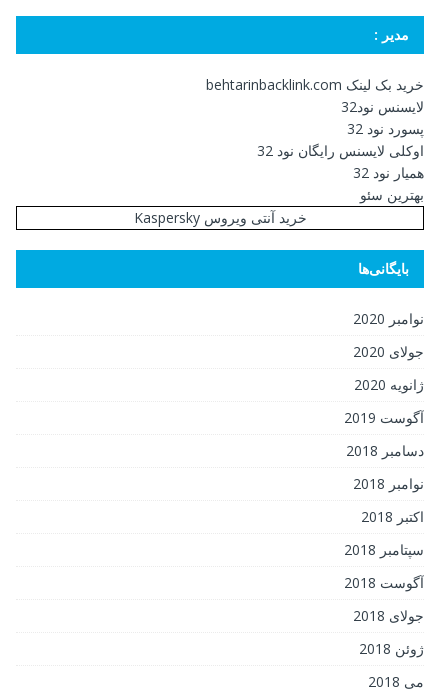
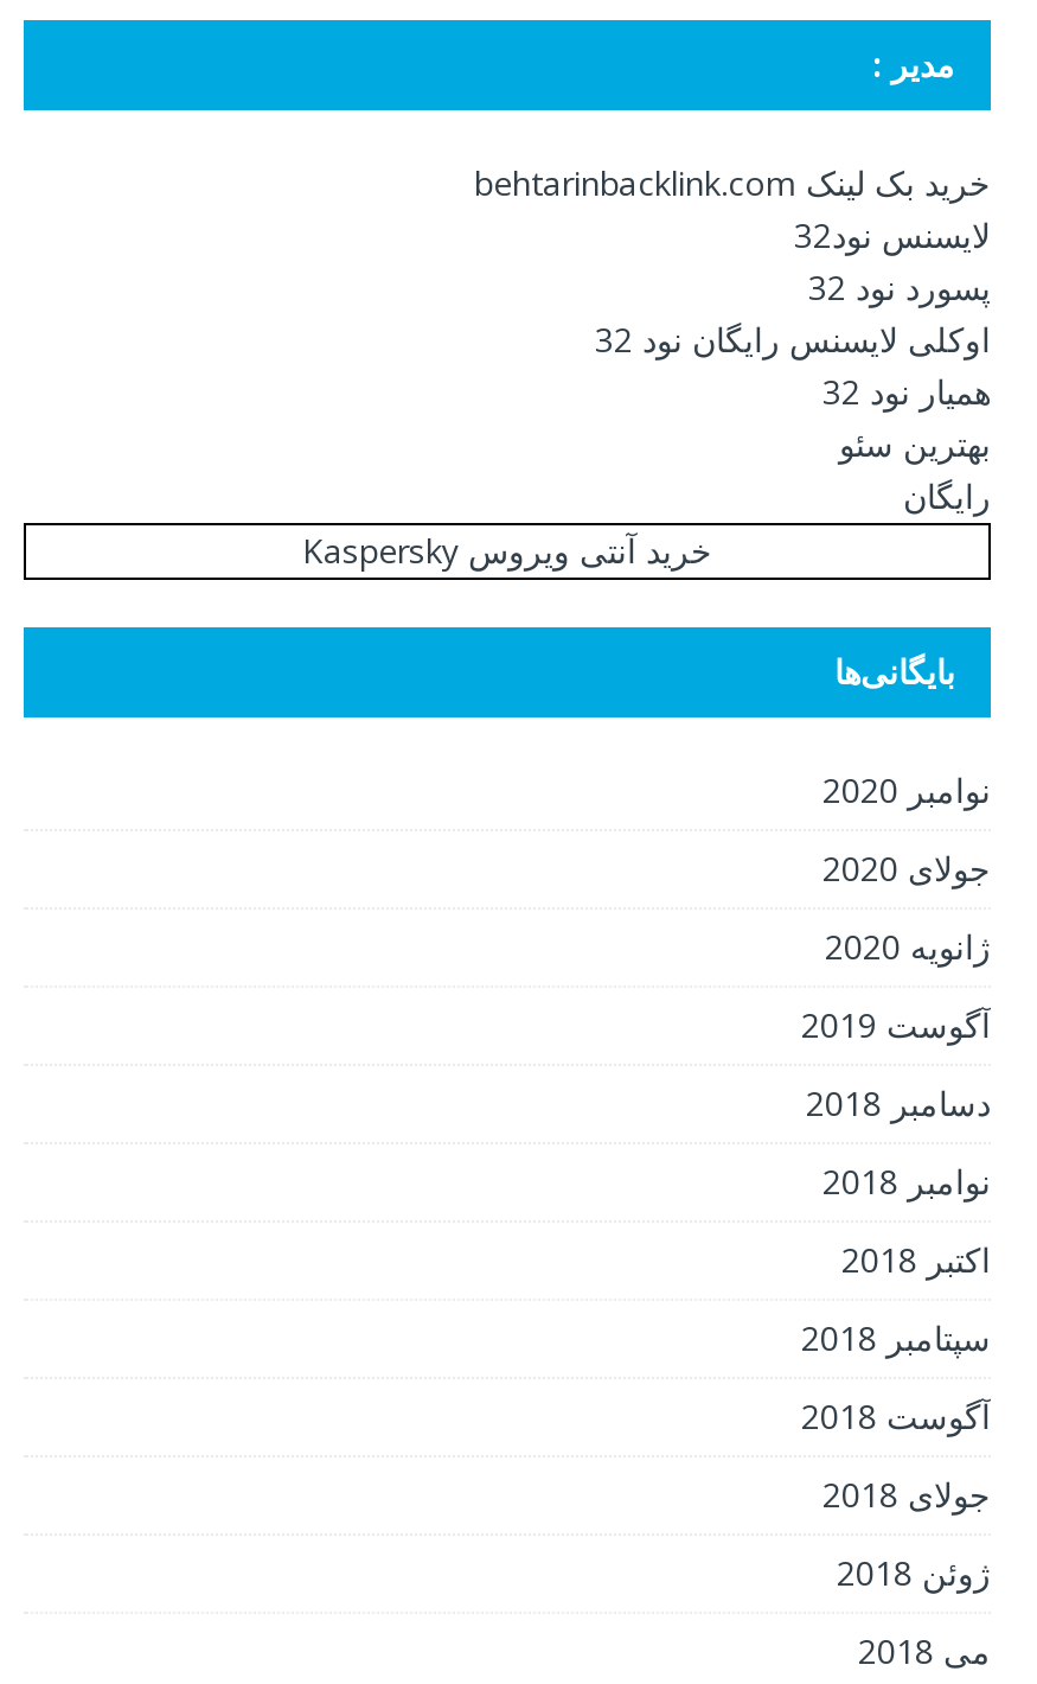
+ رایگان
